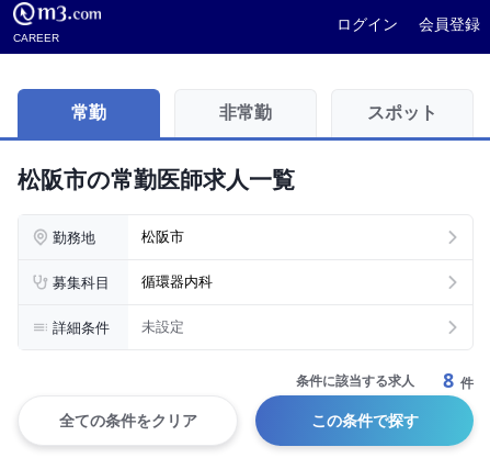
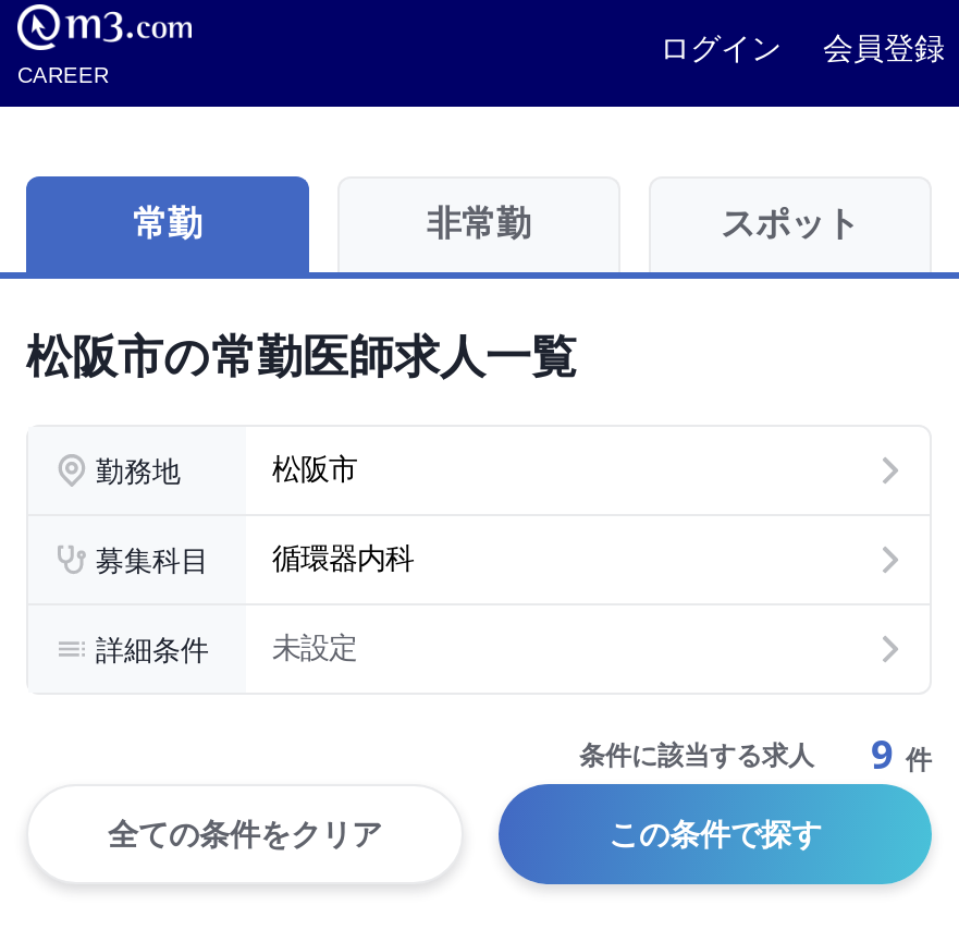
- 条件に該当する求人 8 件
+ 条件に該当する求人 9 件
